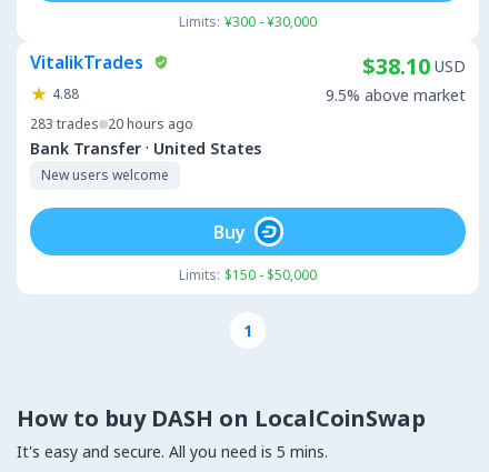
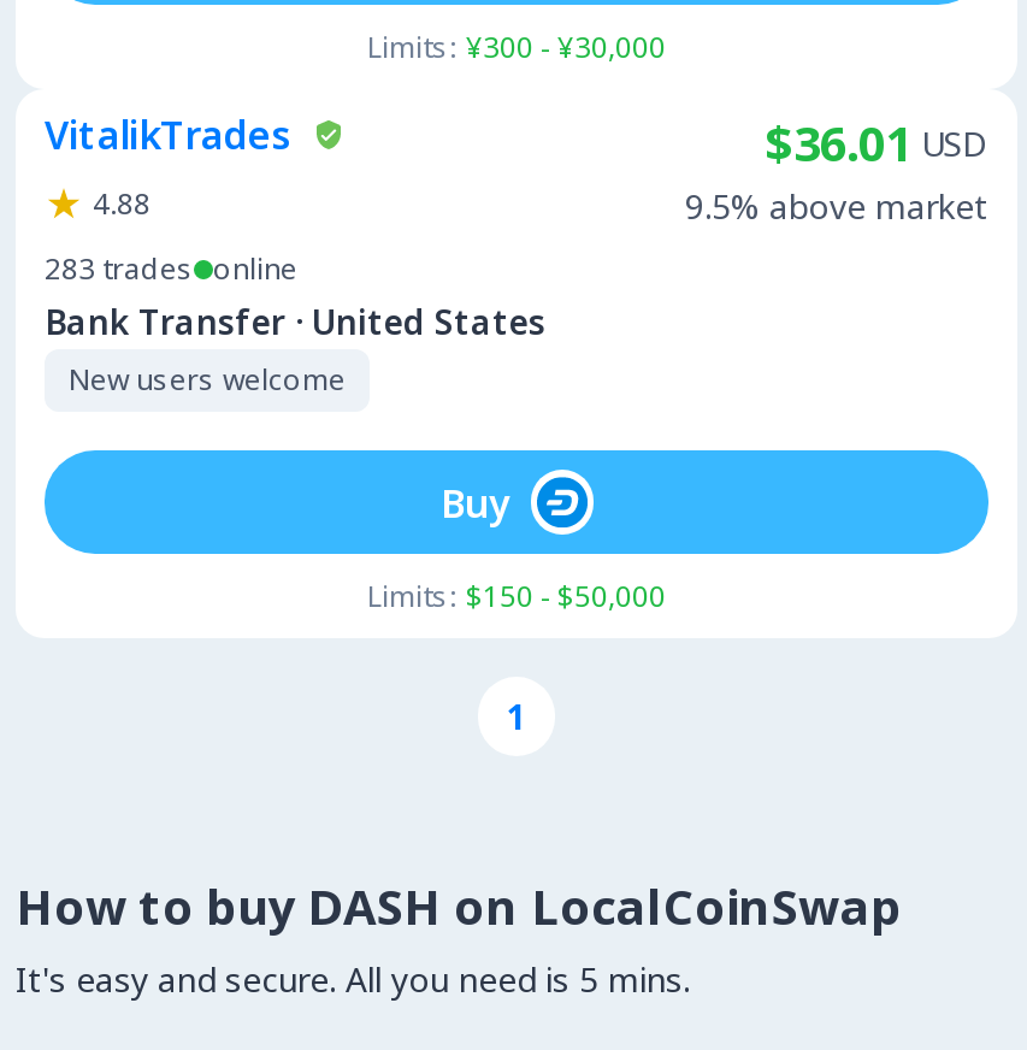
- $38.10 USD
+ $36.01 USD

- 283 trades 20 hours ago
+ 283 trades online
